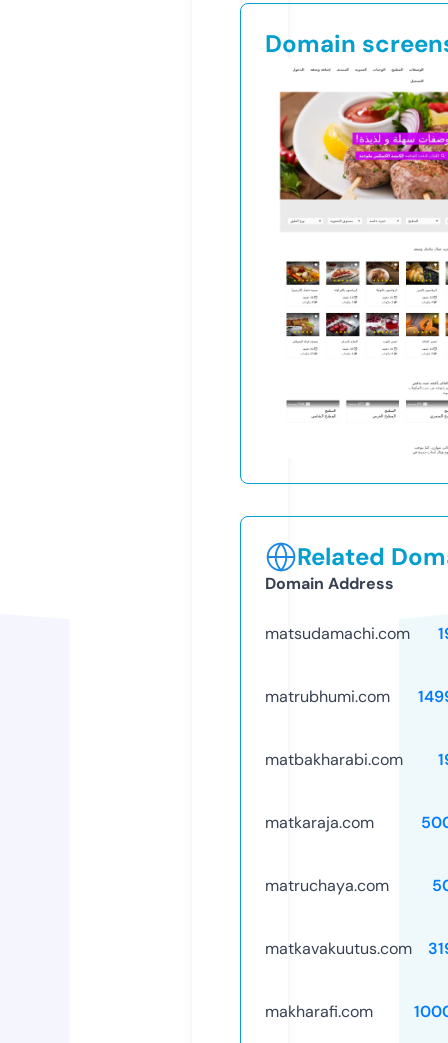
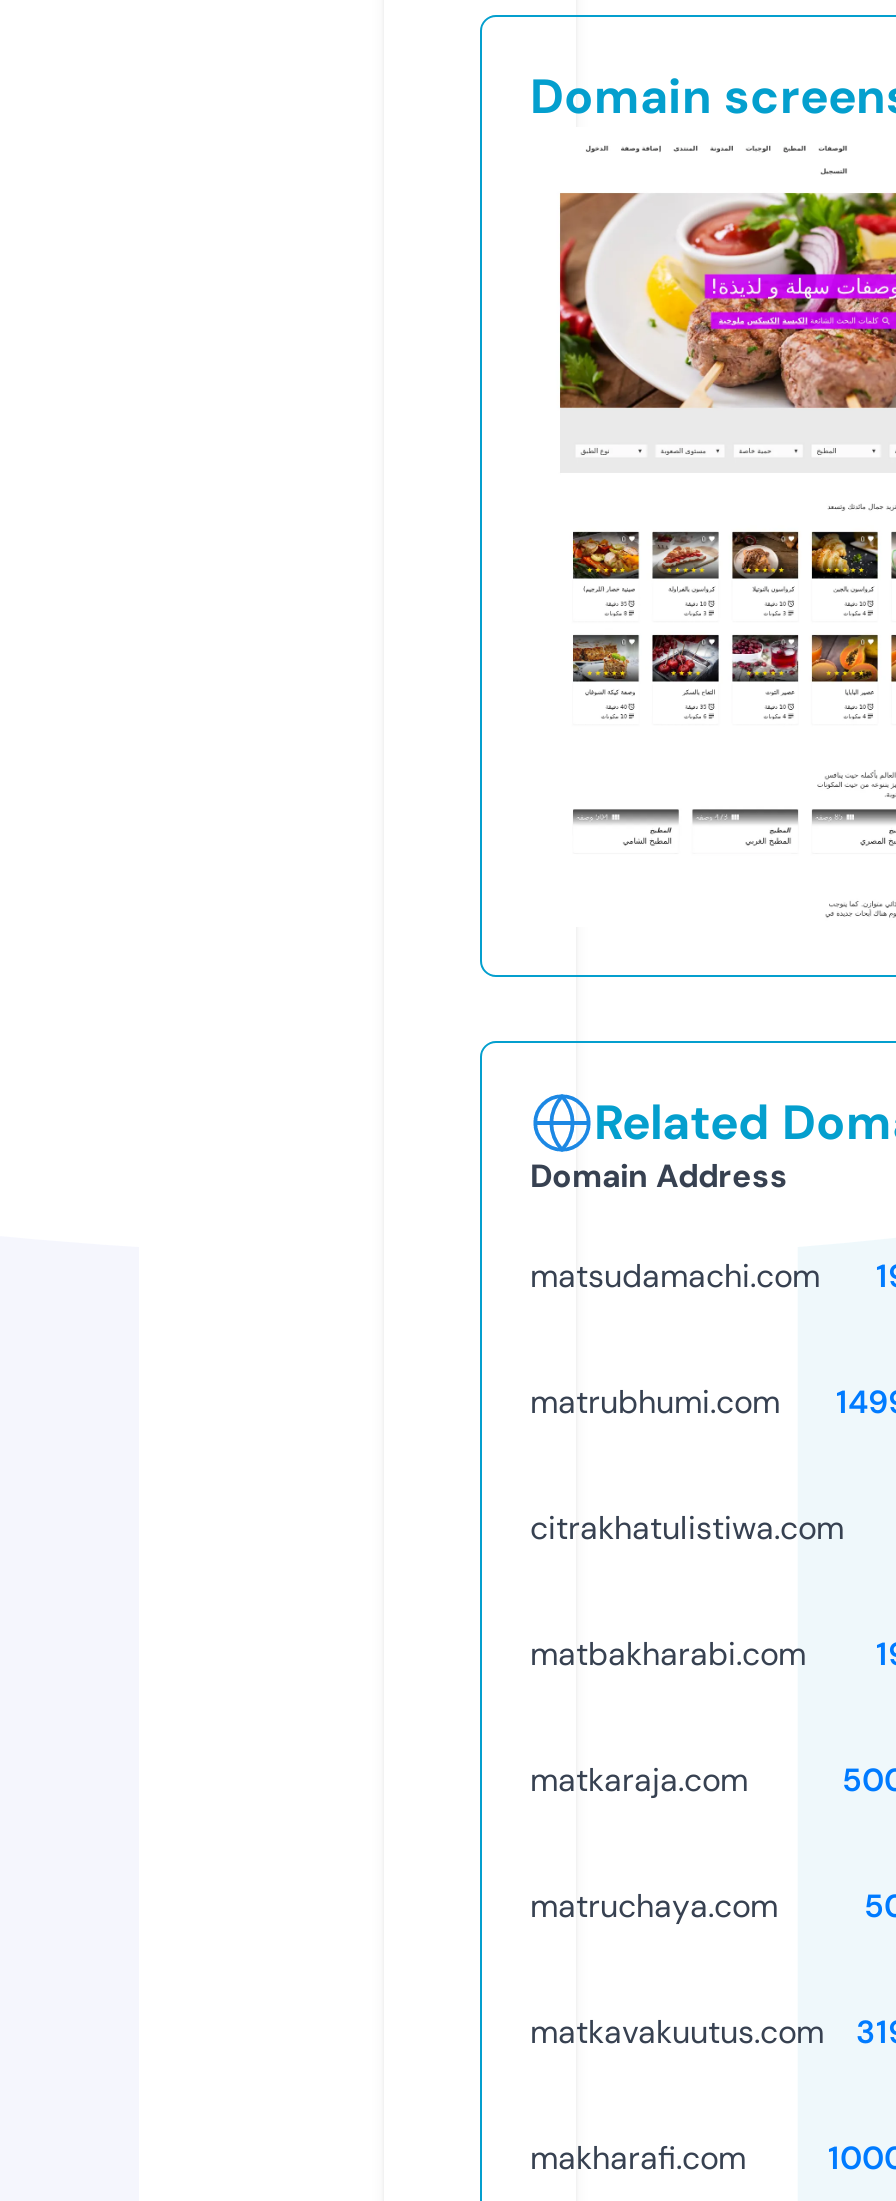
+ citrakhatulistiwa.com
